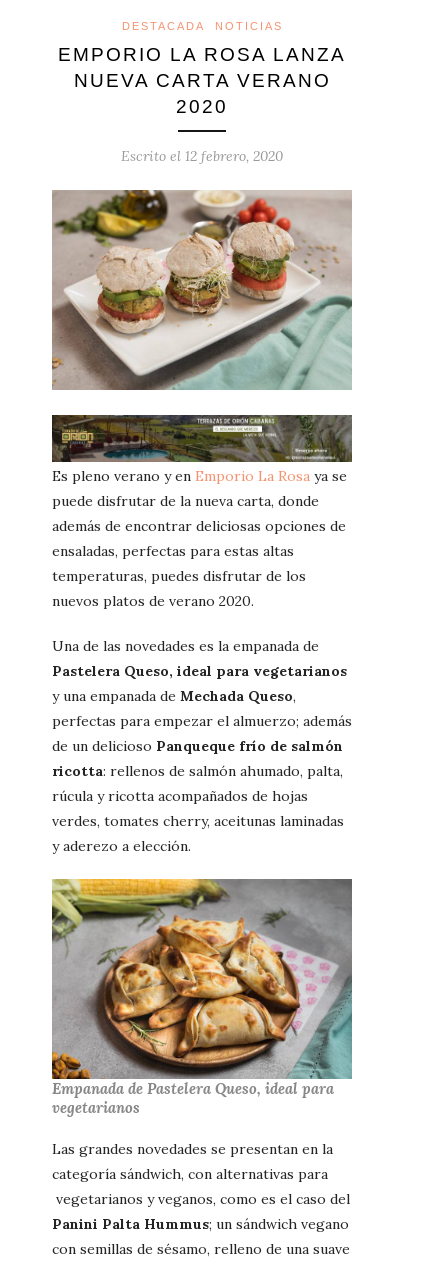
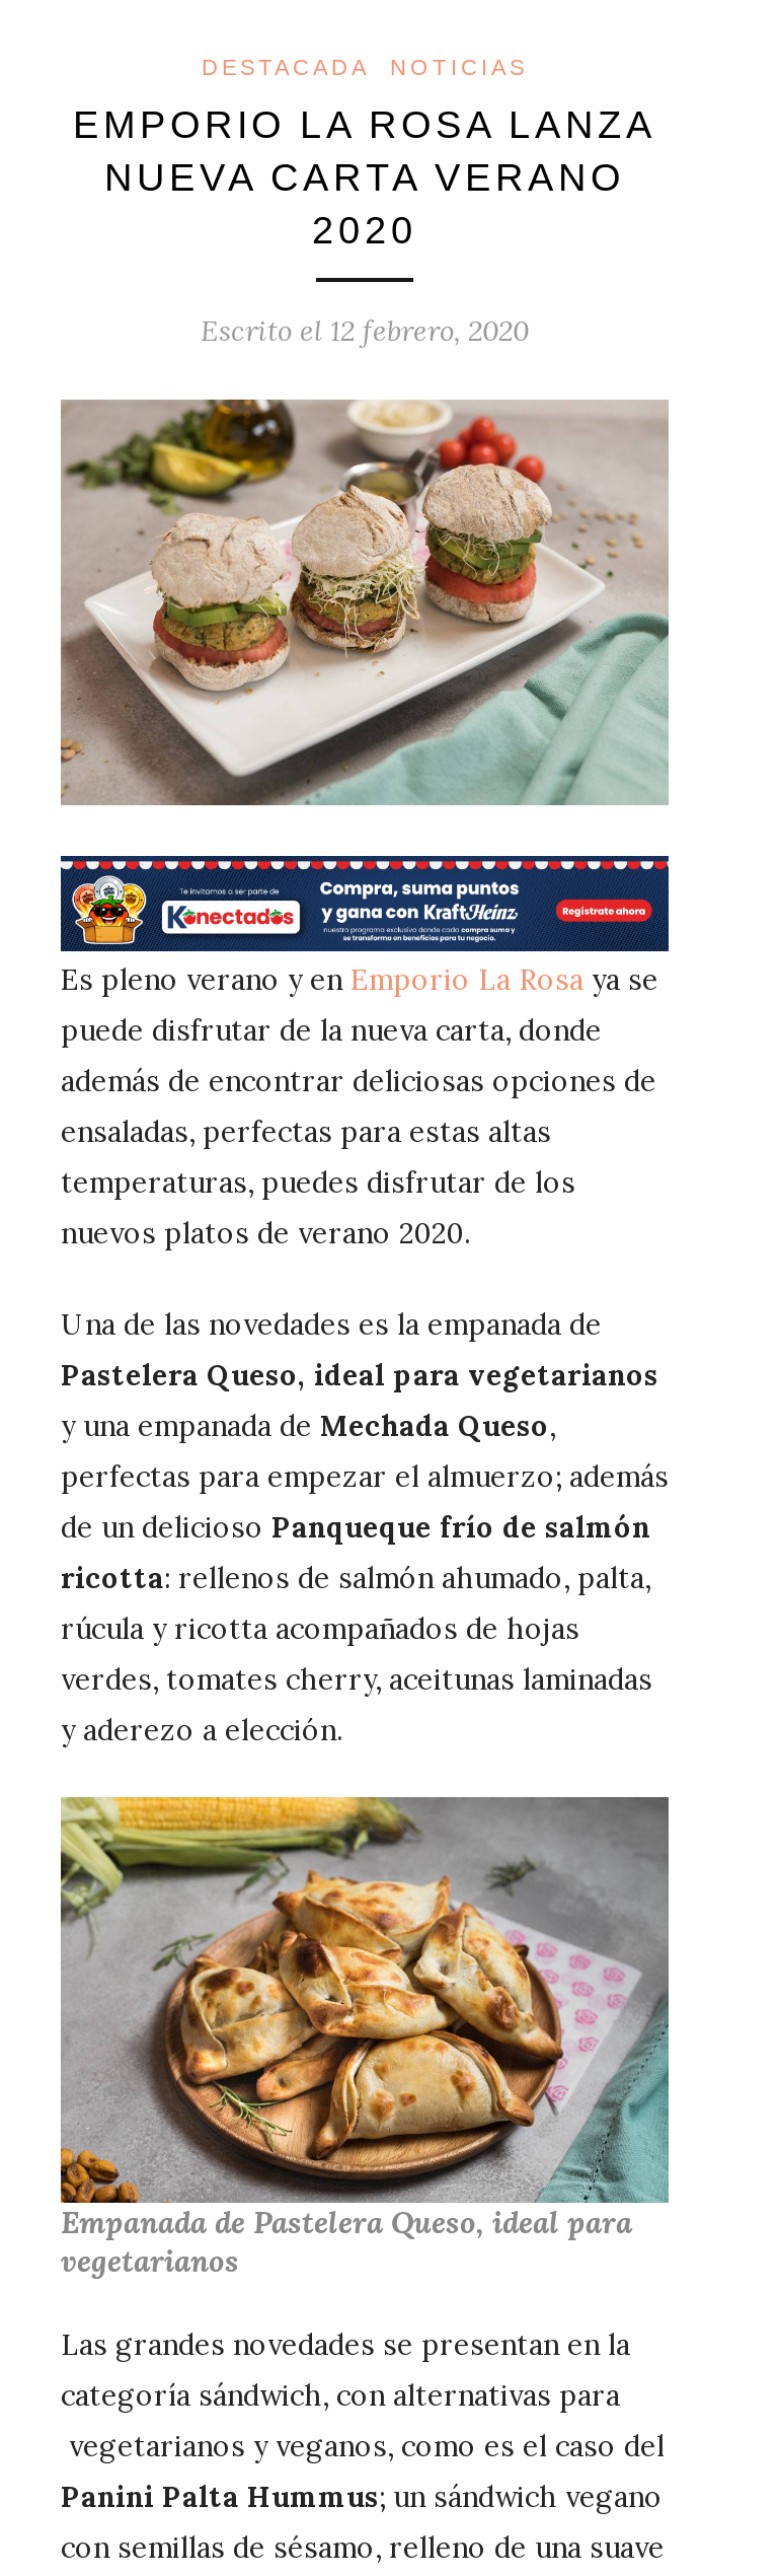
- [image]
+ [image]
